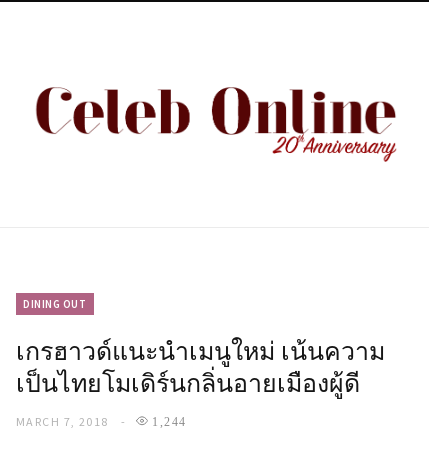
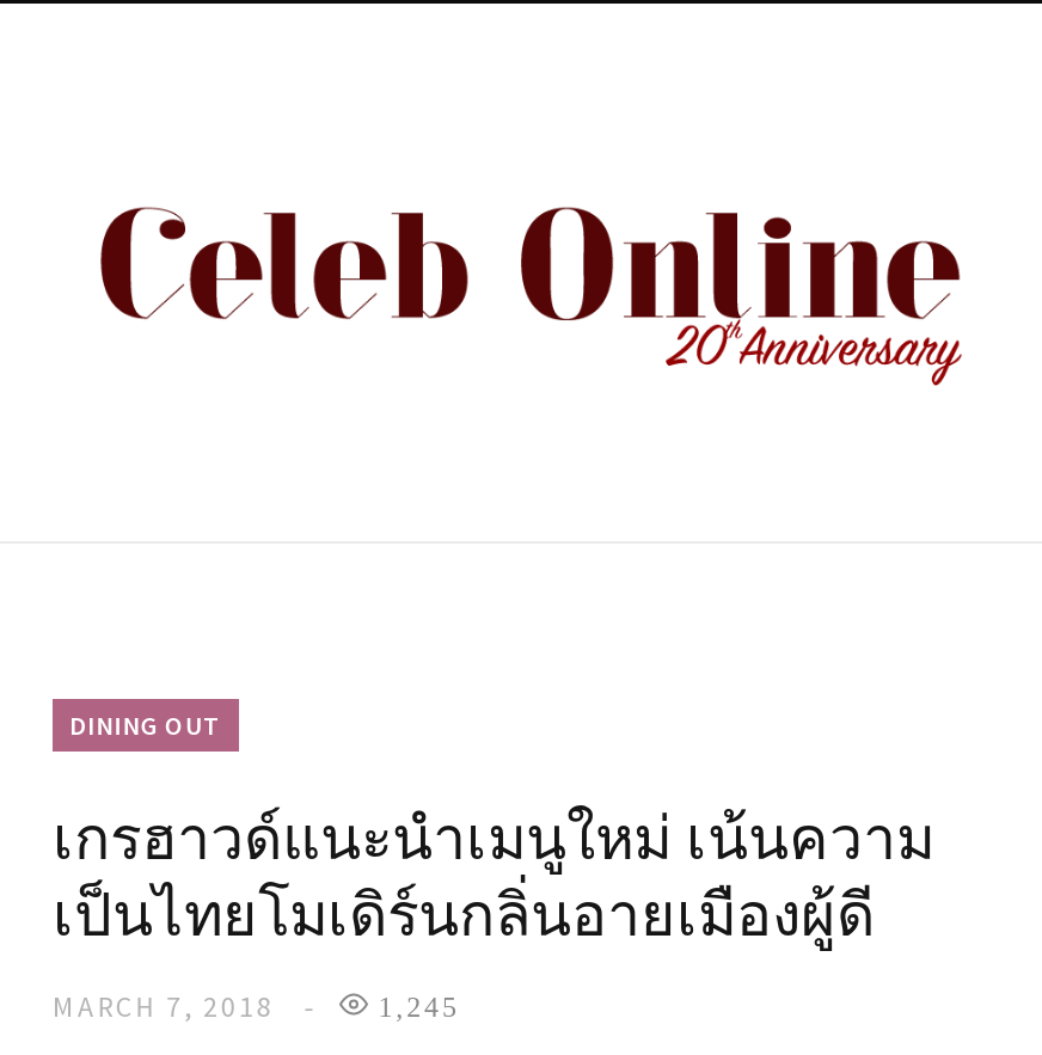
- 1,244
+ 1,245
